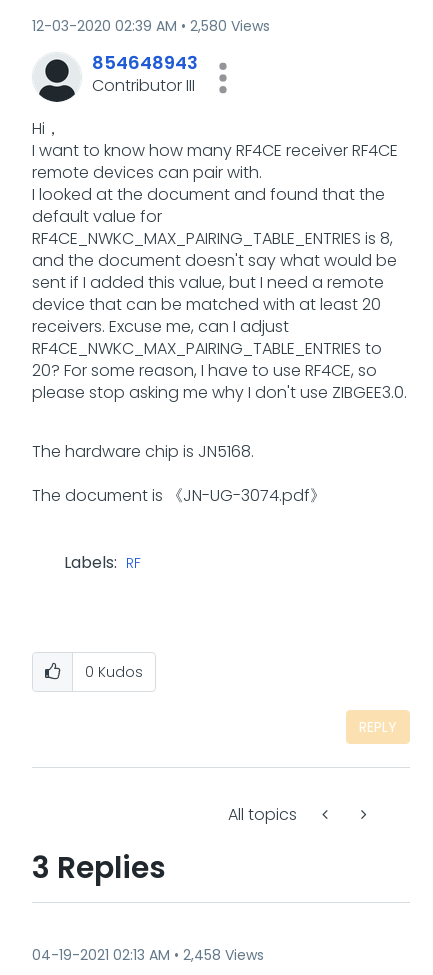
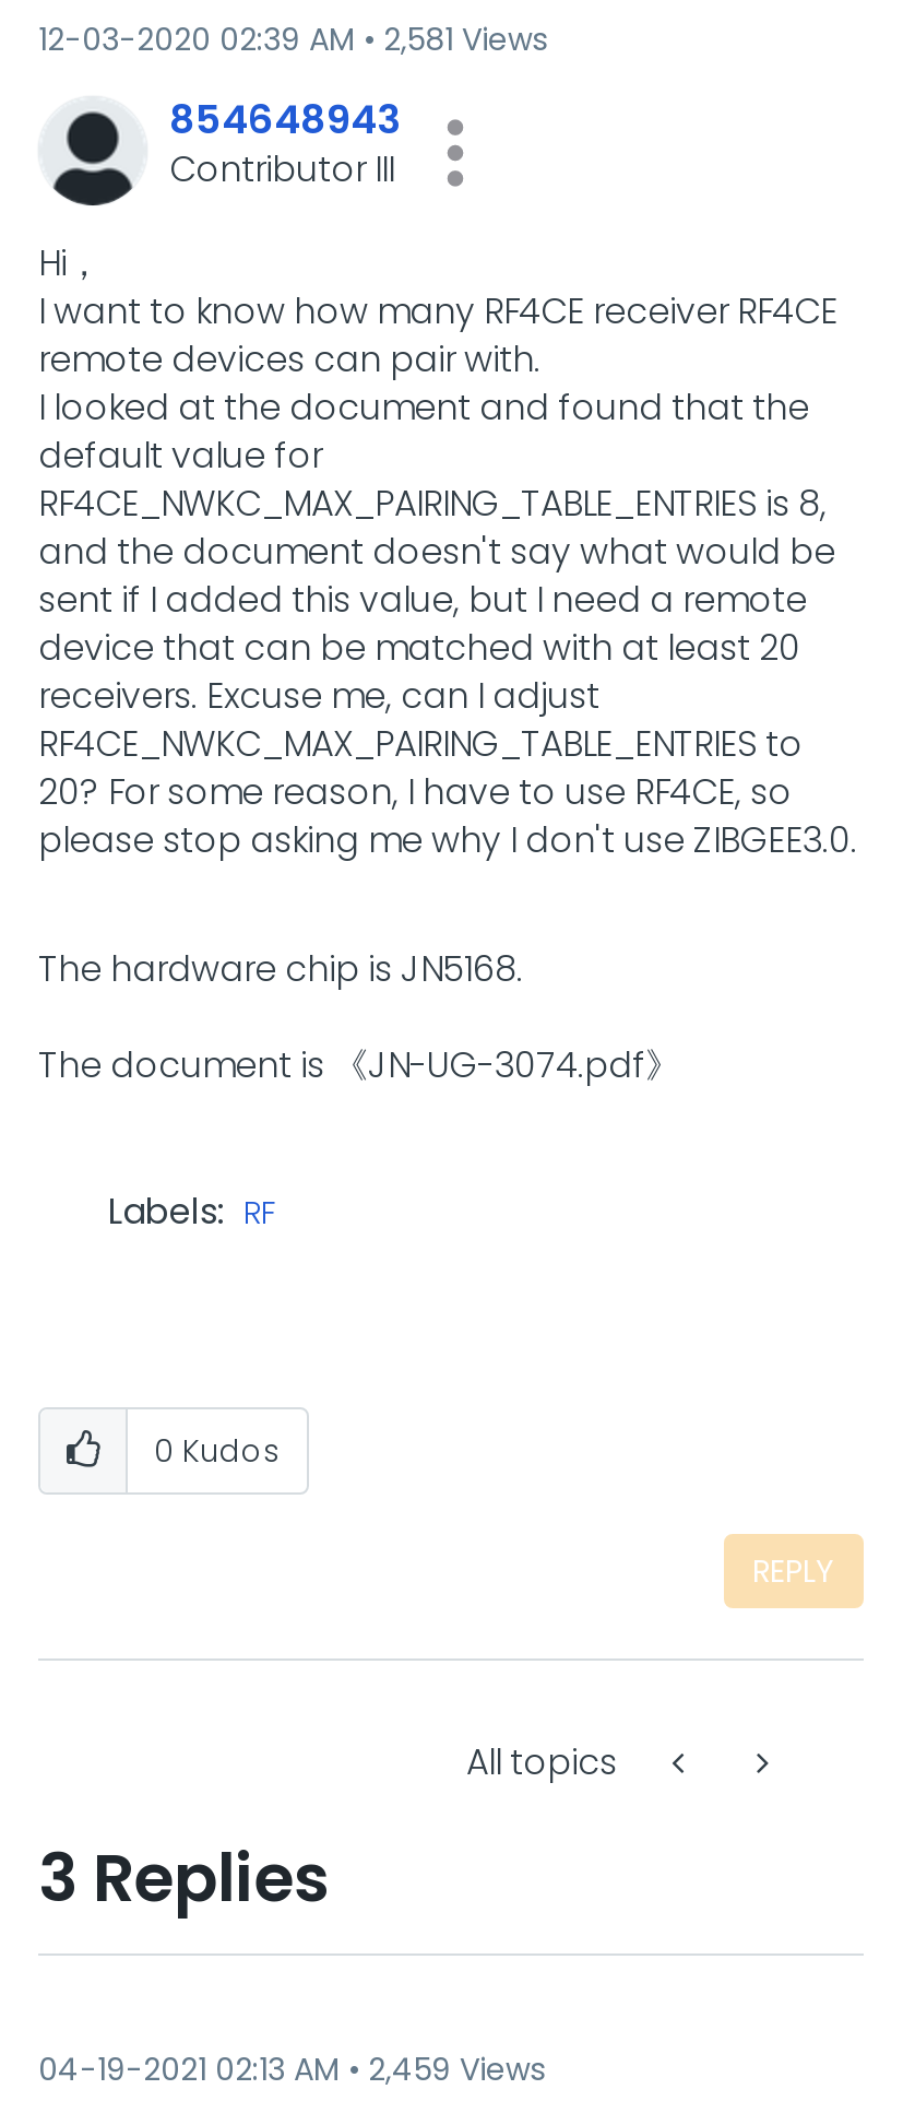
- 12-03-2020 02:39 AM 2,580 Views
+ 12-03-2020 02:39 AM 2,581 Views

- 04-19-2021 02:13 AM 2,458 Views
+ 04-19-2021 02:13 AM 2,459 Views
